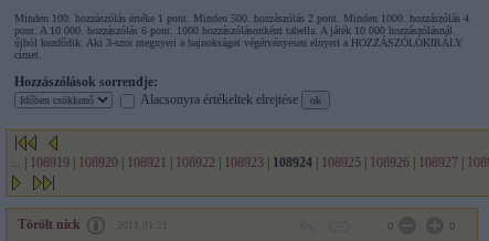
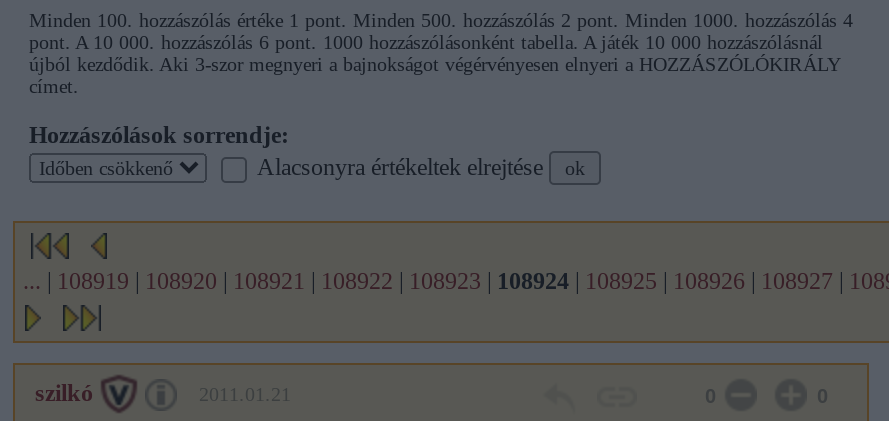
- Törölt nick
+ szilkó
